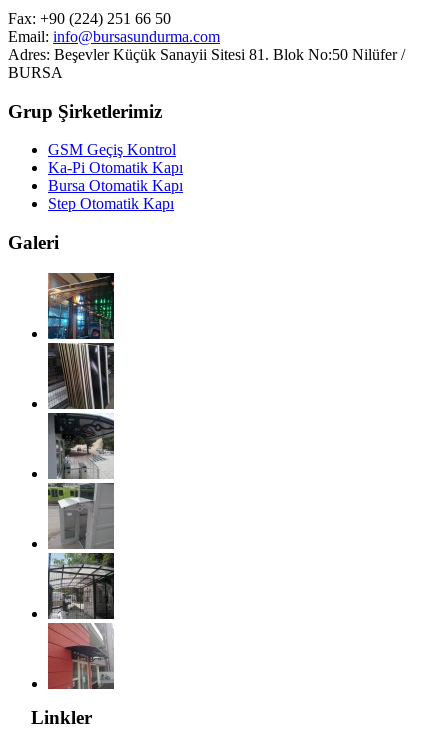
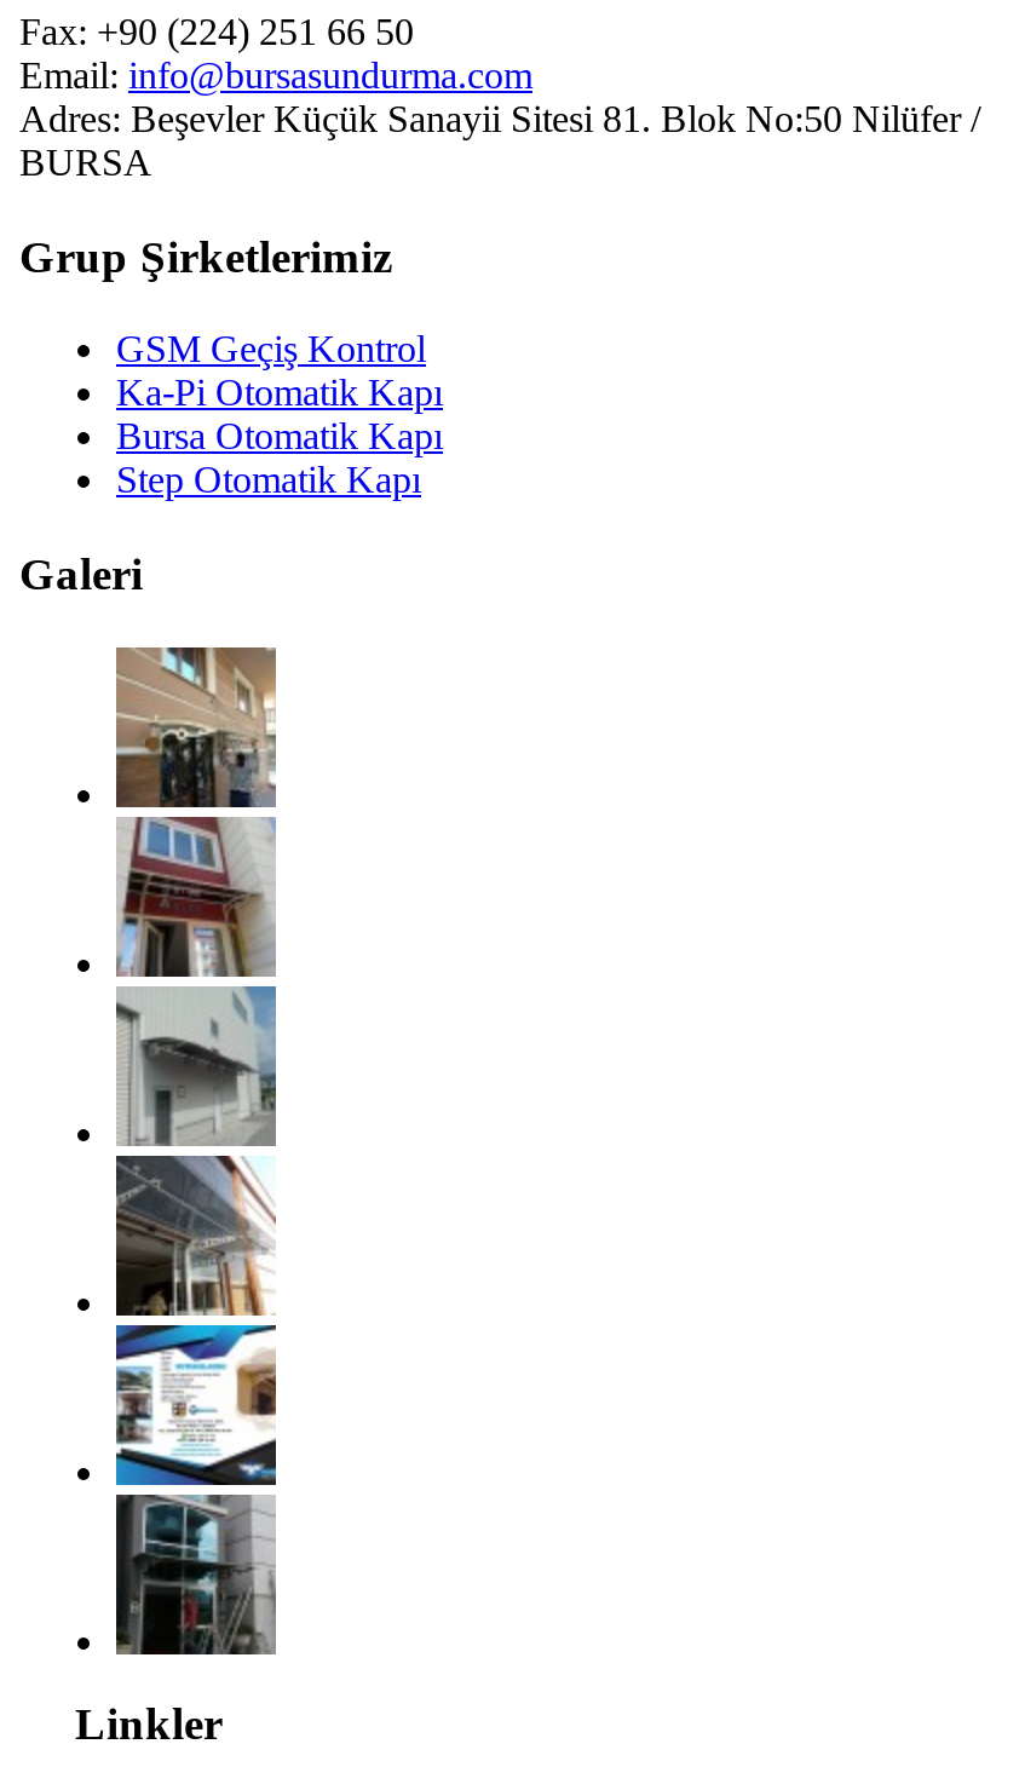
- [image]
+ [image]
